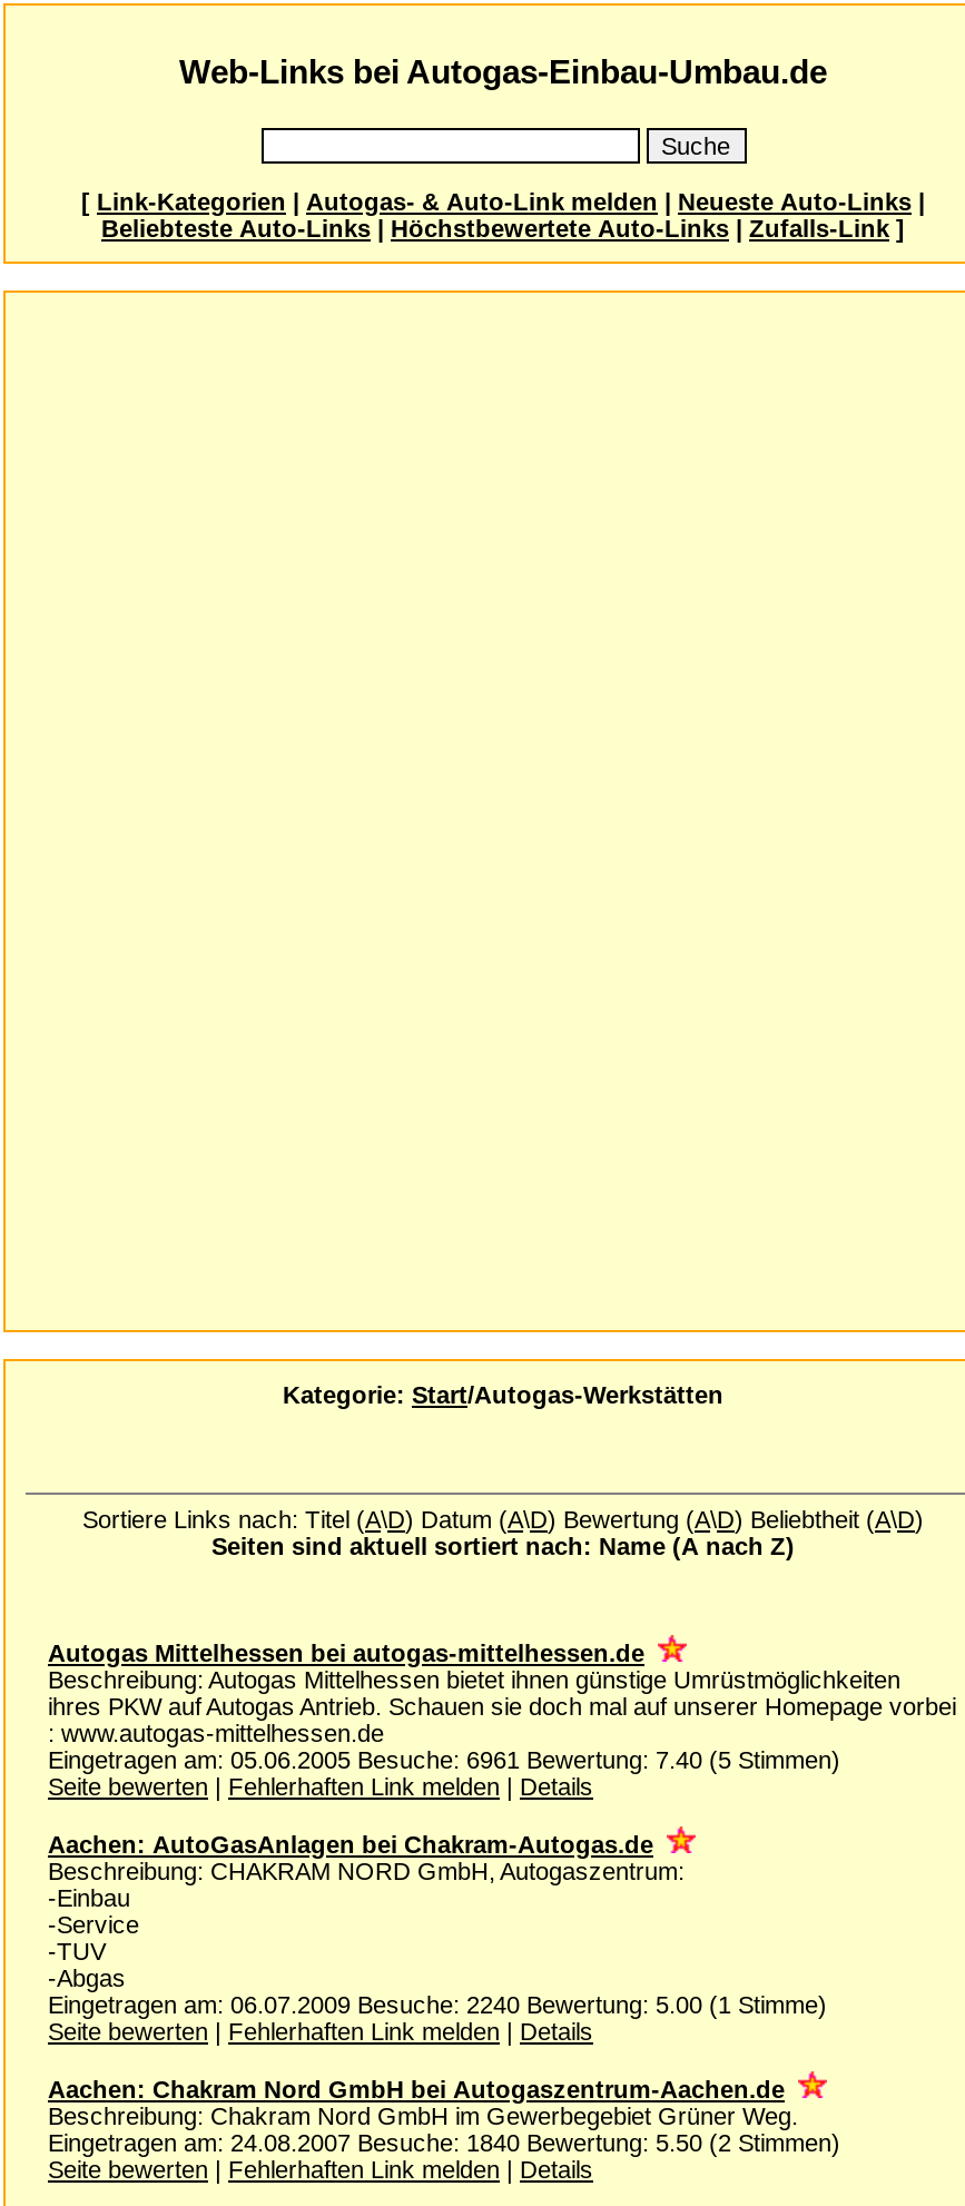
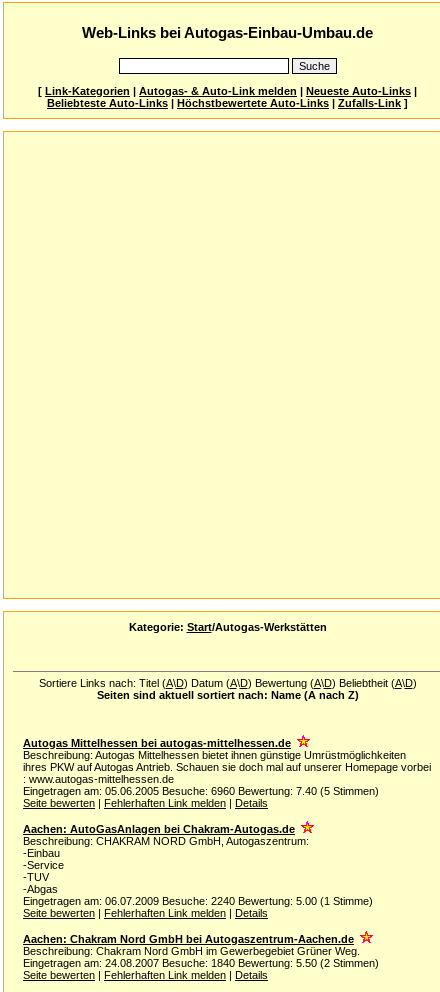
- Eingetragen am: 05.06.2005 Besuche: 6961 Bewertung: 7.40 (5 Stimmen)
+ Eingetragen am: 05.06.2005 Besuche: 6960 Bewertung: 7.40 (5 Stimmen)
